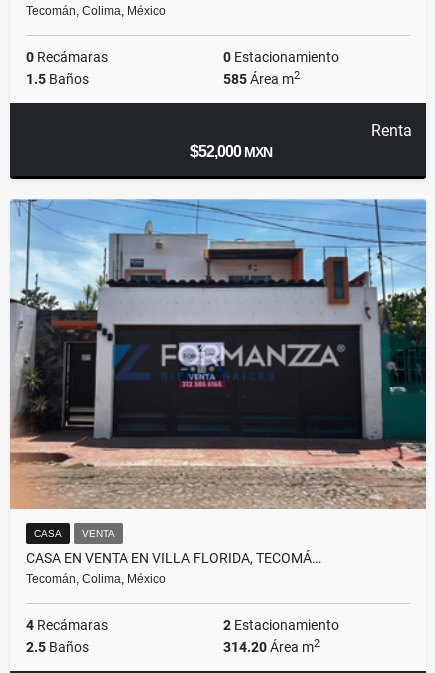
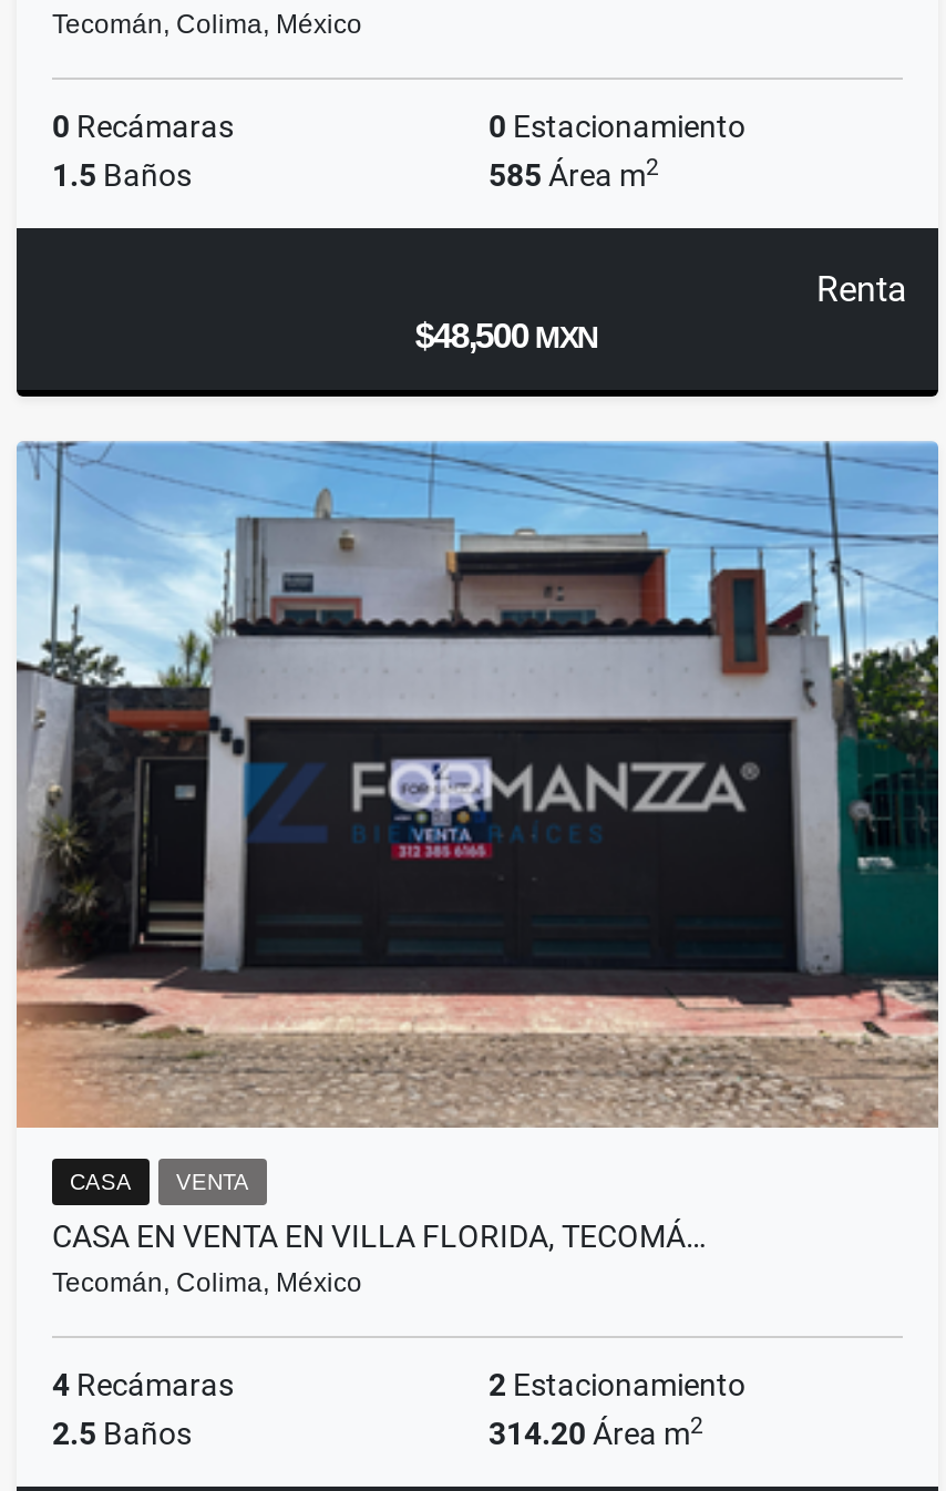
- $52,000 MXN
+ $48,500 MXN
